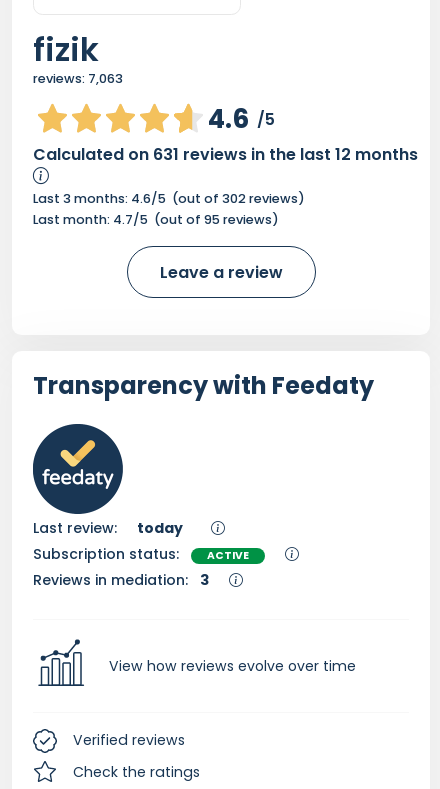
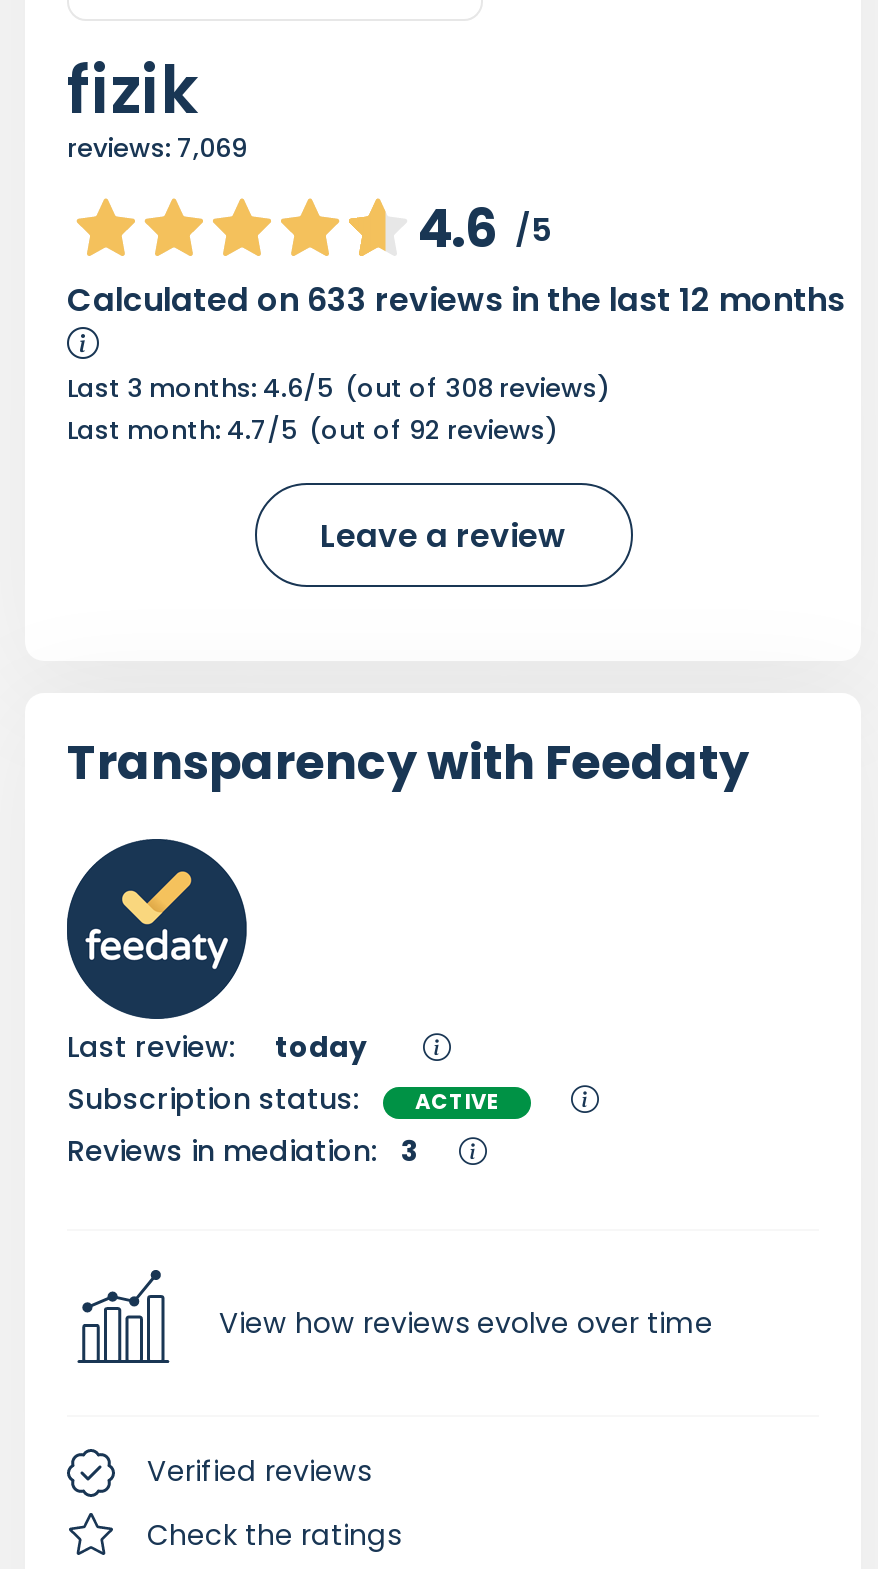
- reviews: 7,063
+ reviews: 7,069

- Calculated on 631 reviews in the last 12 months
+ Calculated on 633 reviews in the last 12 months

- Last 3 months: 4.6/5 (out of 302 reviews)
+ Last 3 months: 4.6/5 (out of 308 reviews)

- Last month: 4.7/5 (out of 95 reviews)
+ Last month: 4.7/5 (out of 92 reviews)
